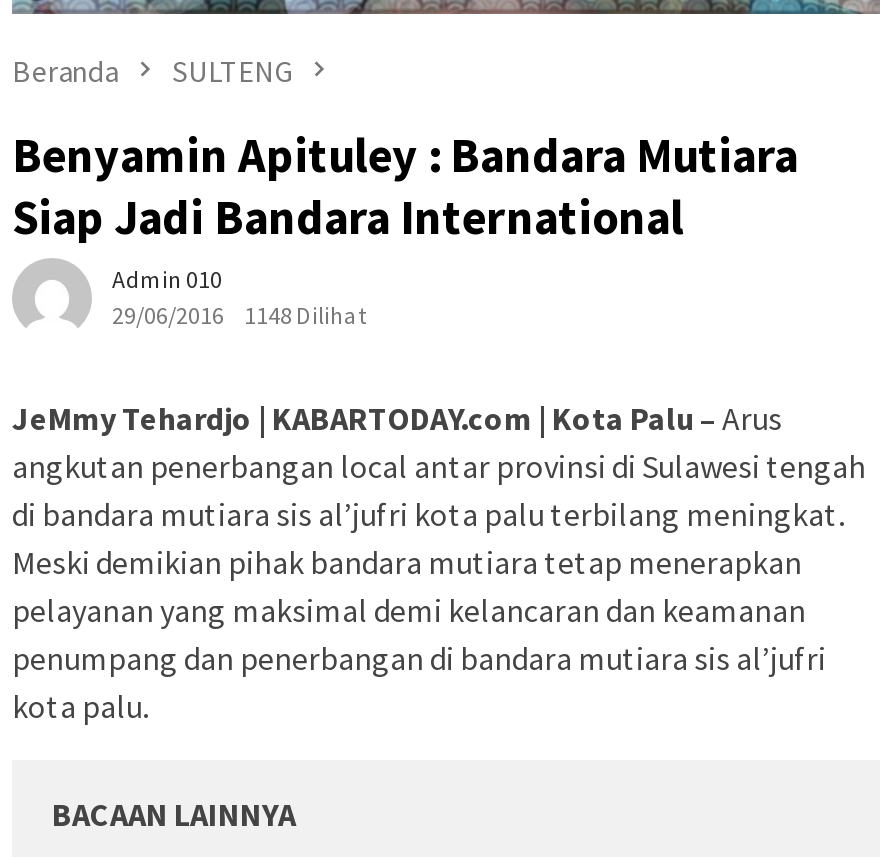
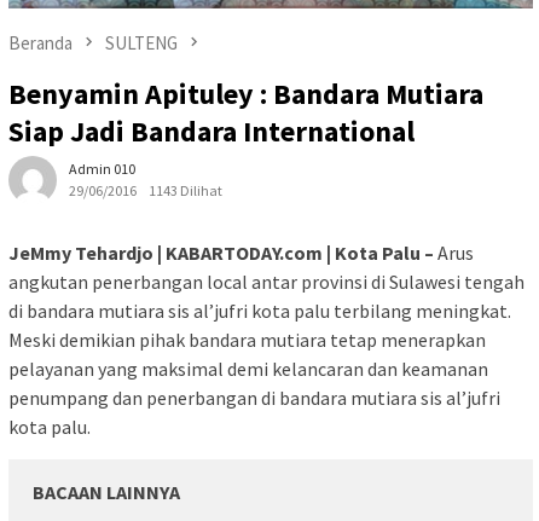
- 29/06/2016 1148 Dilihat
+ 29/06/2016 1143 Dilihat
